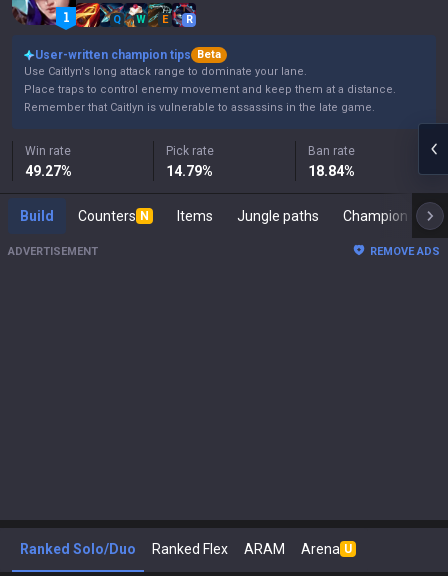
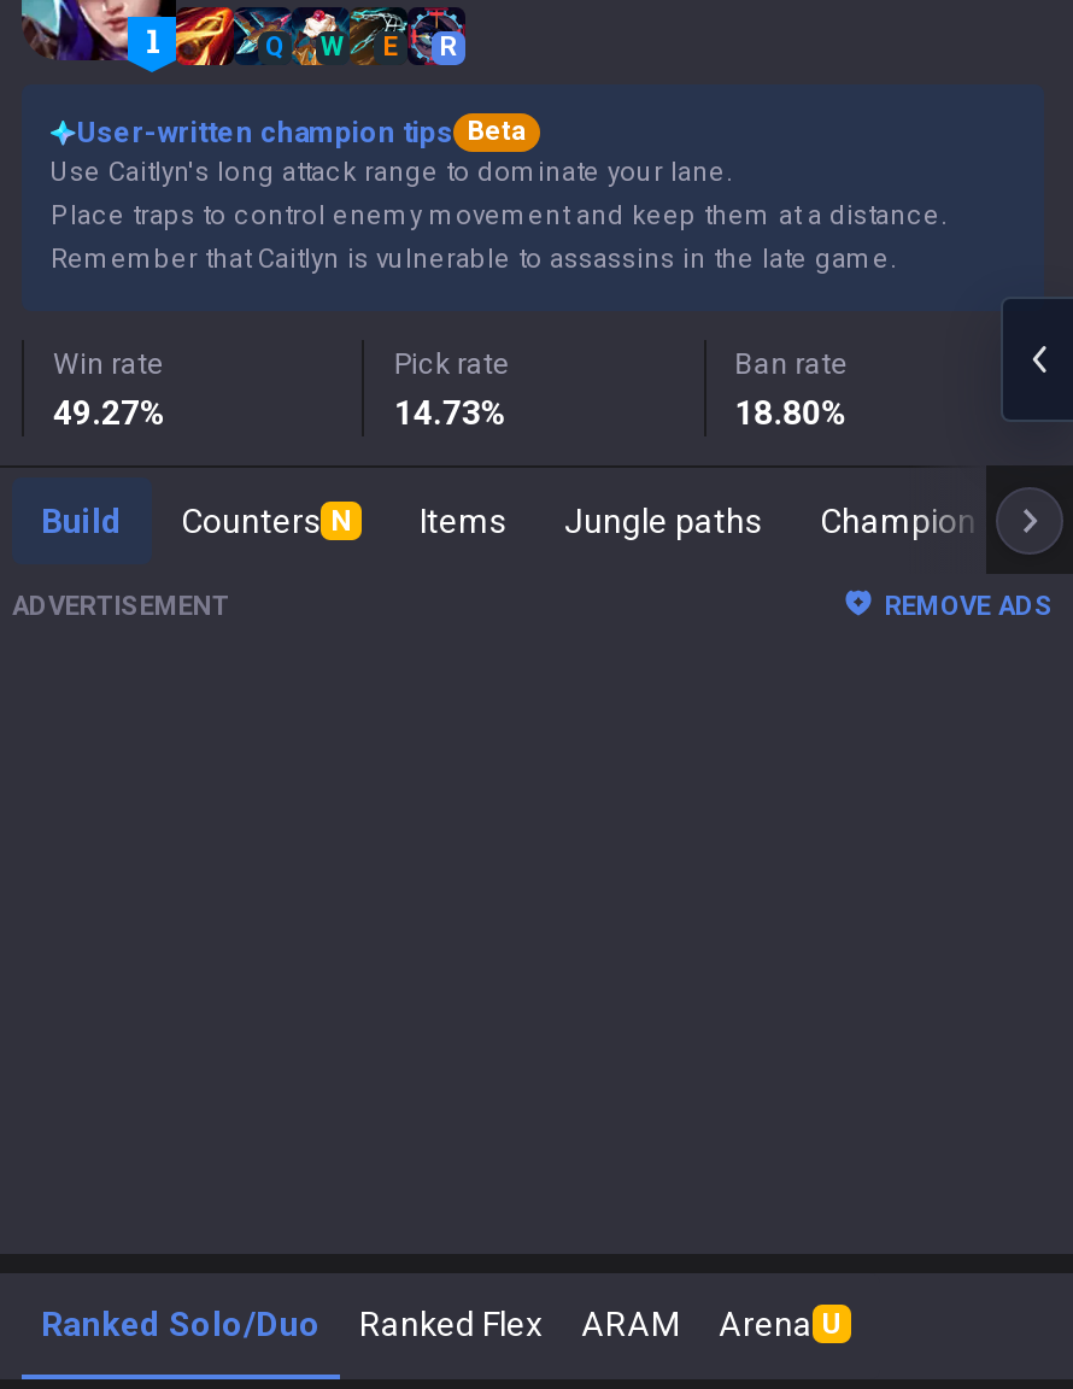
- 14.79%
+ 14.73%

- 18.84%
+ 18.80%
